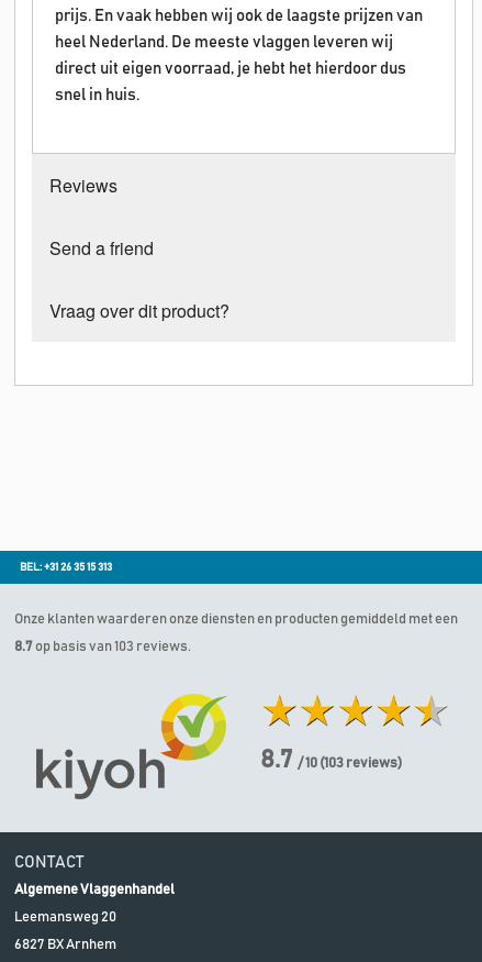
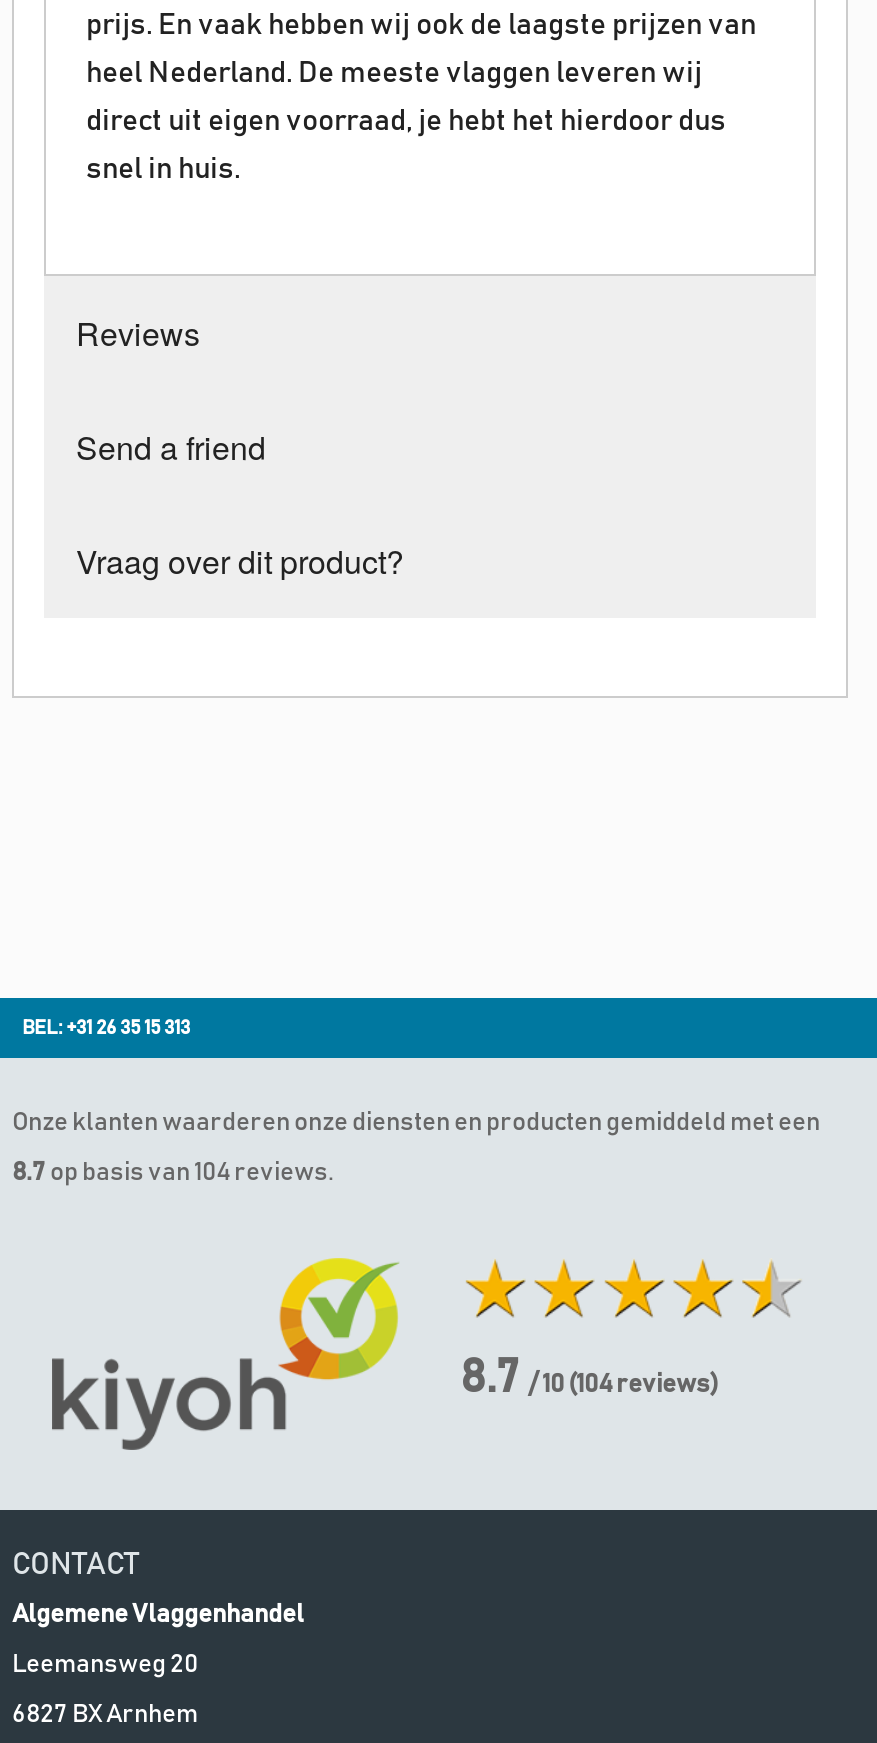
- 8.7 op basis van 103 reviews.
+ 8.7 op basis van 104 reviews.

- 8.7 / 10 (103reviews)
+ 8.7 / 10 (104reviews)
